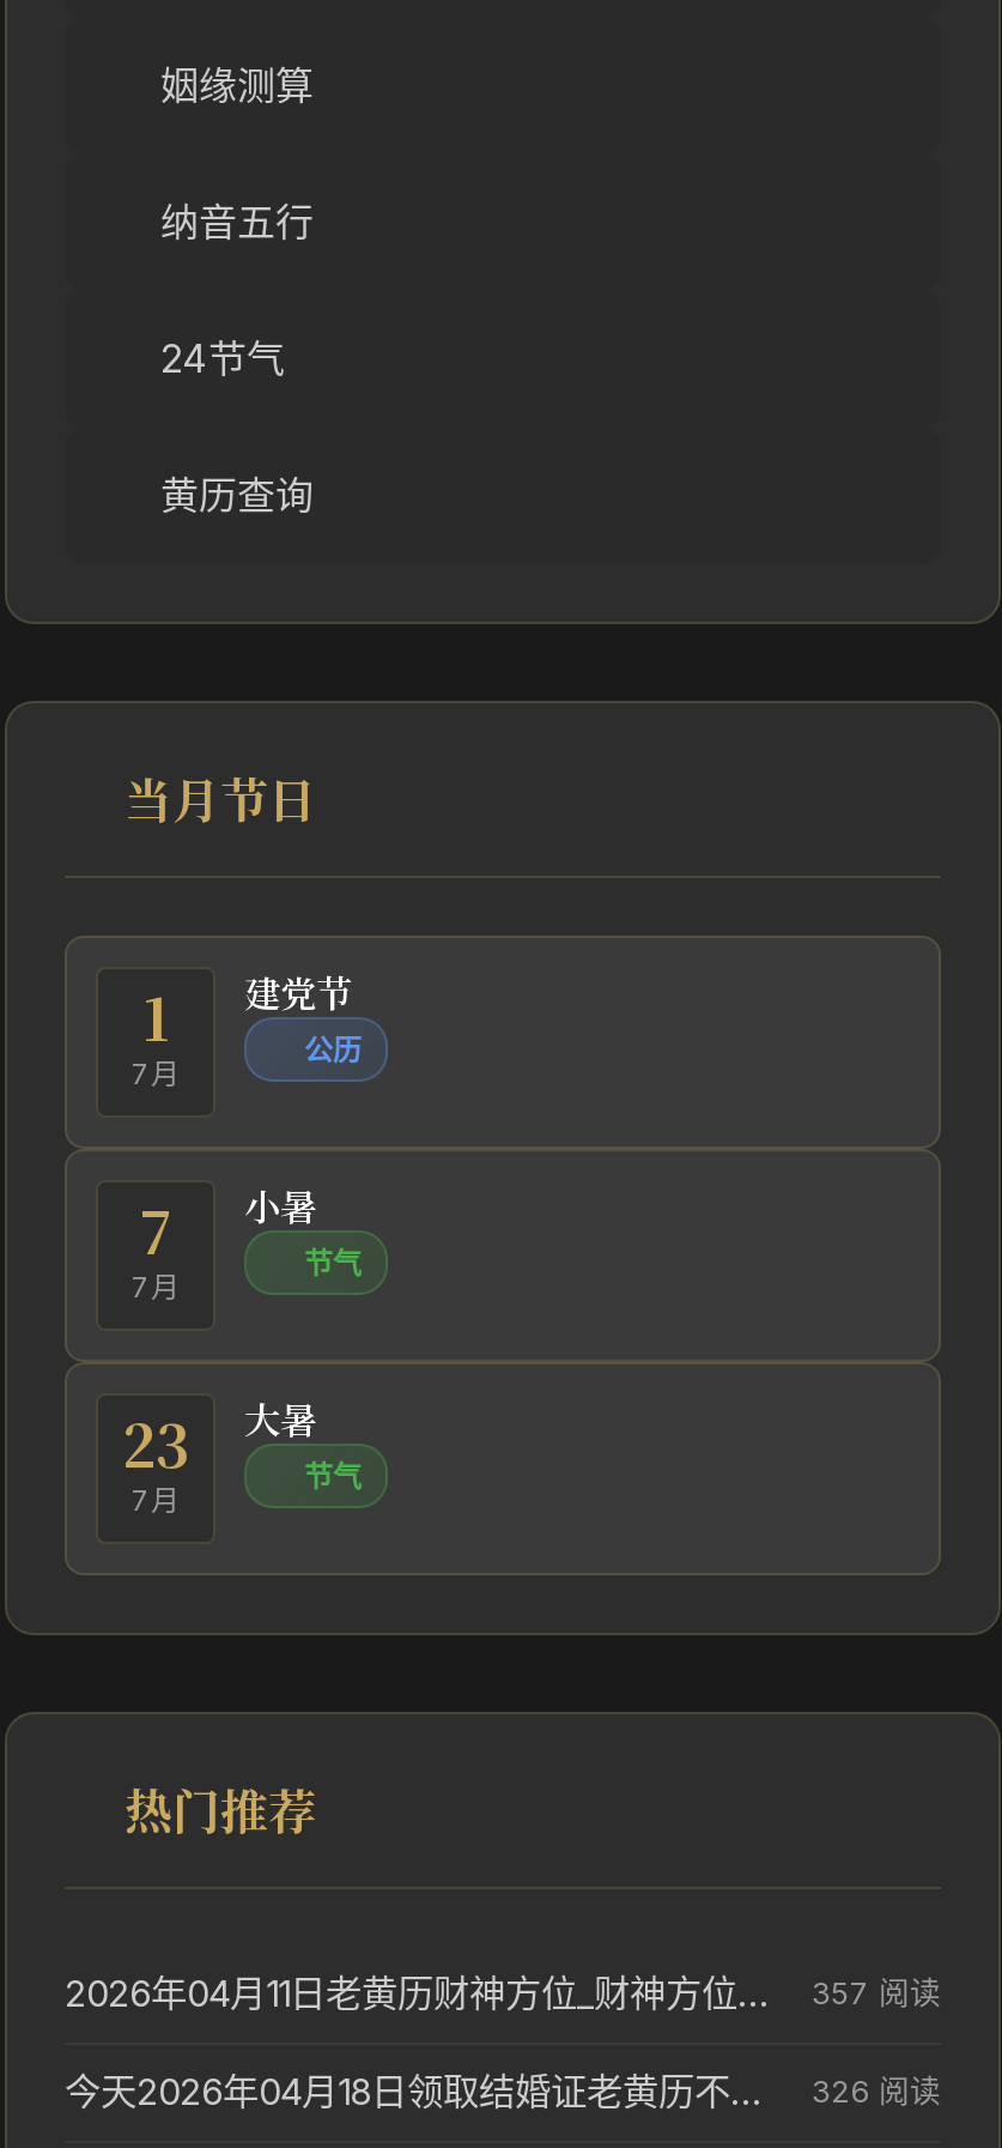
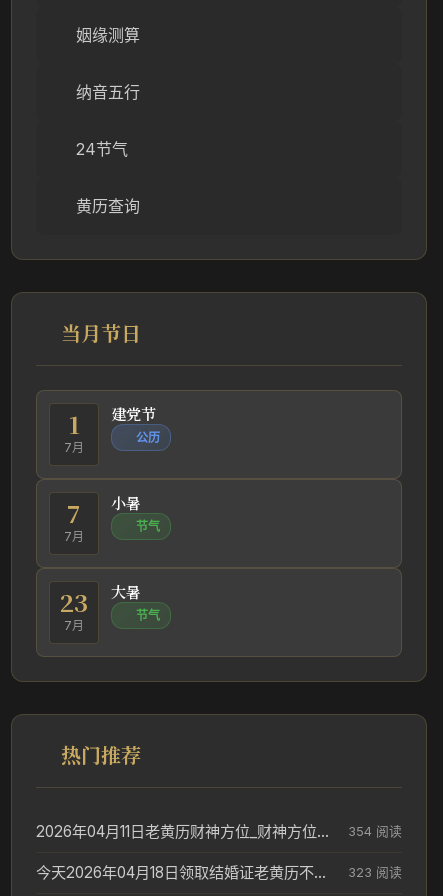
- 357 阅读
+ 354 阅读

- 326 阅读
+ 323 阅读
